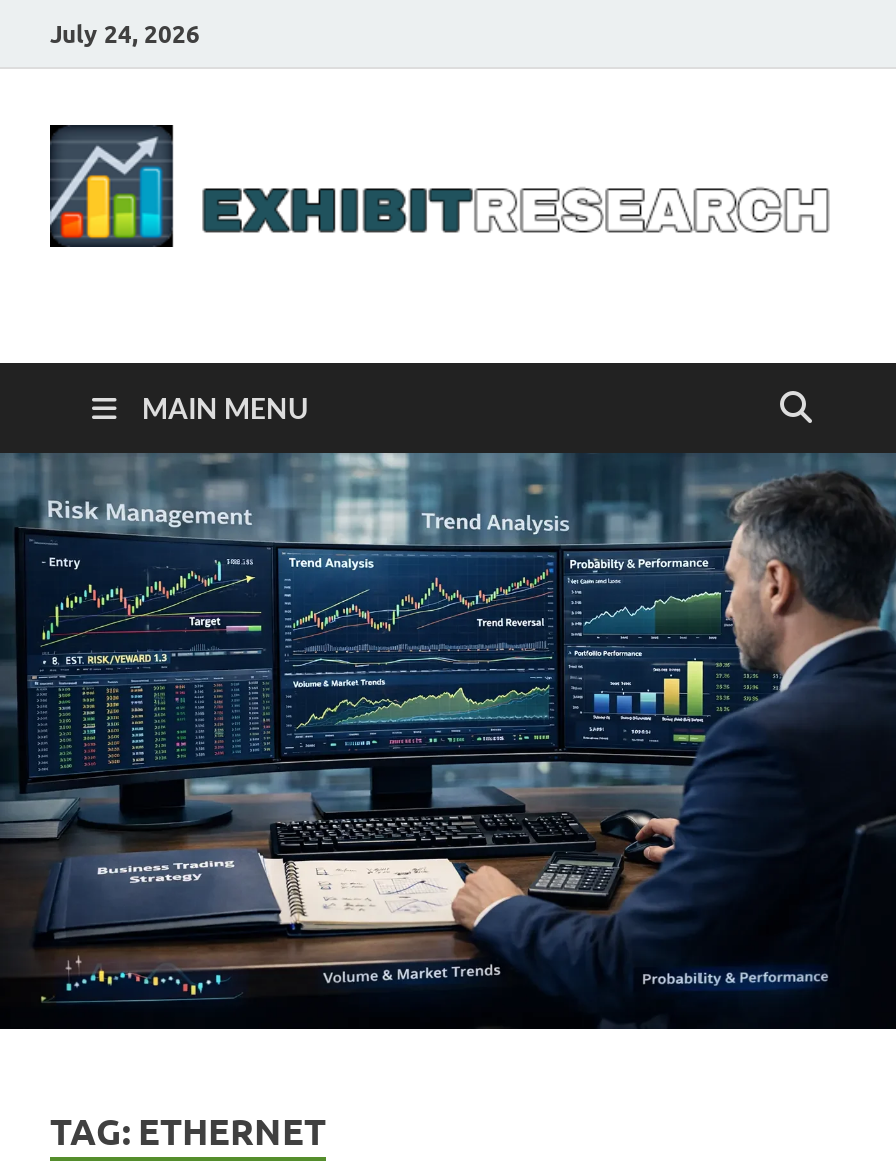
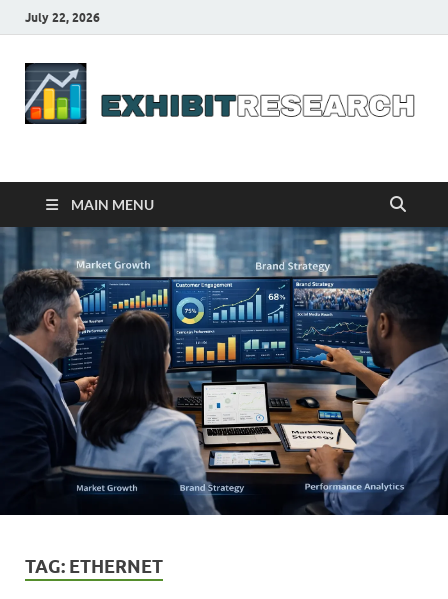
- July 24, 2026
+ July 22, 2026

- [image]
+ [image]
